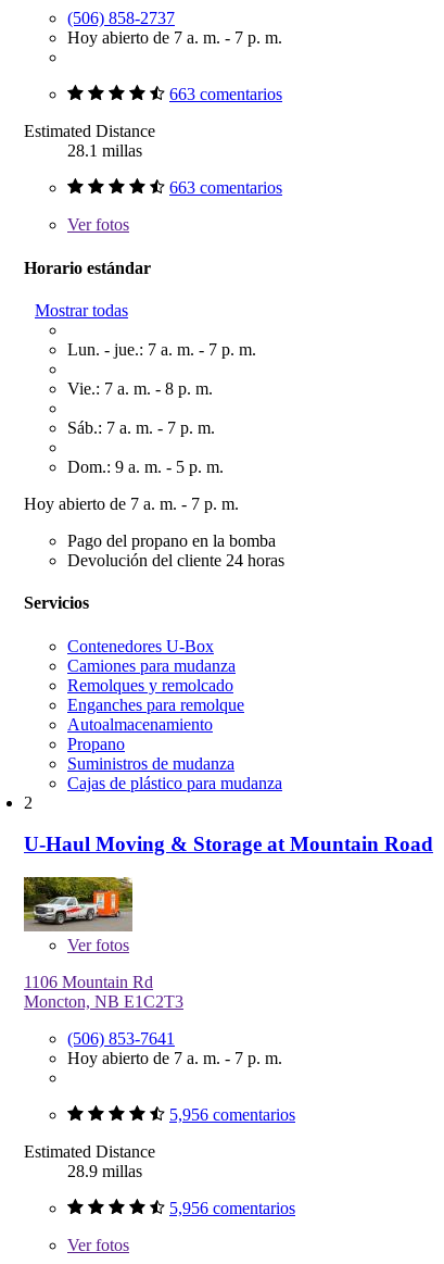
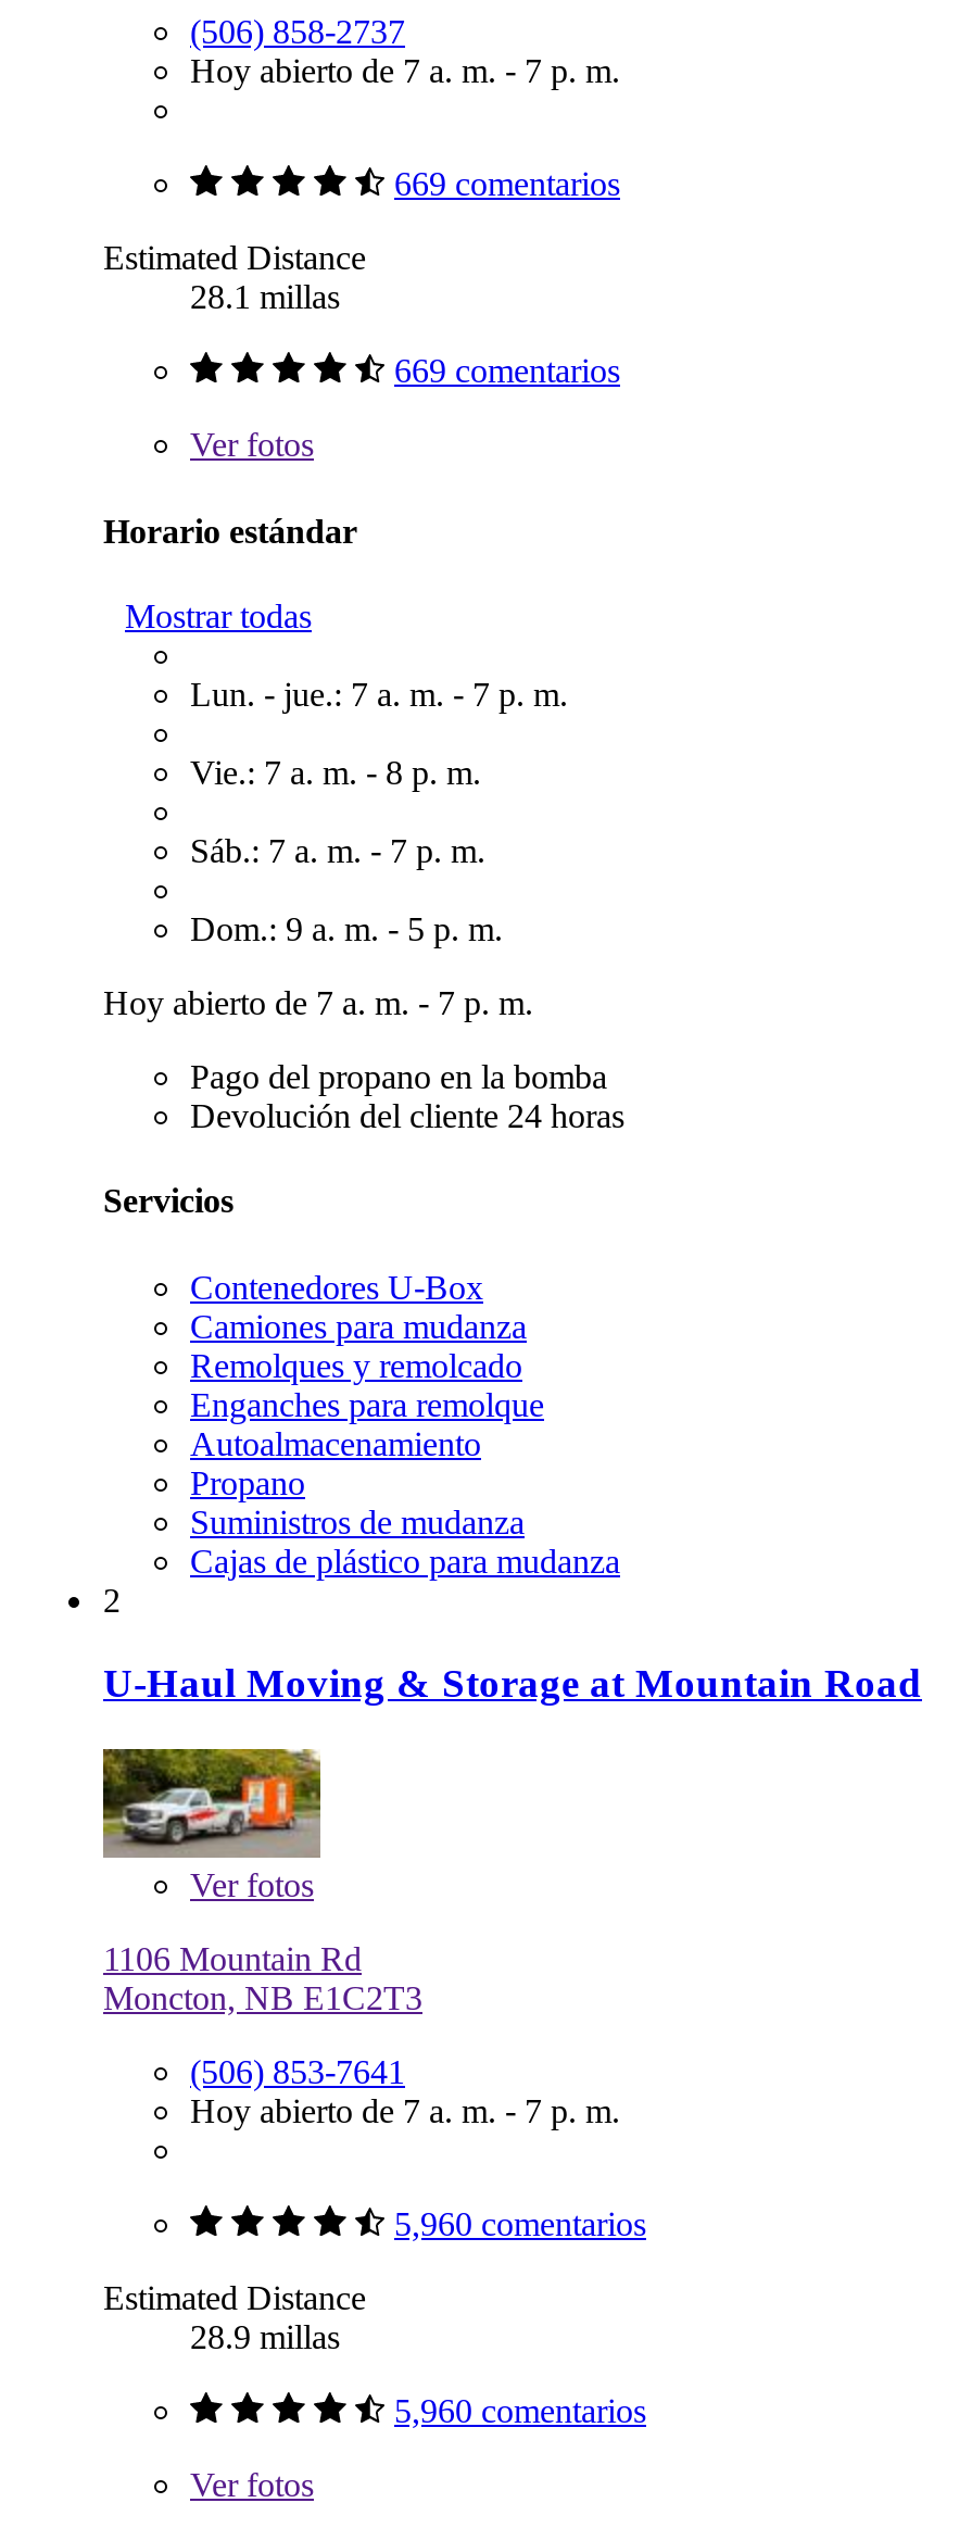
- 663 comentarios
+ 669 comentarios

- 663 comentarios
+ 669 comentarios

- 5,956 comentarios
+ 5,960 comentarios

- 5,956 comentarios
+ 5,960 comentarios
